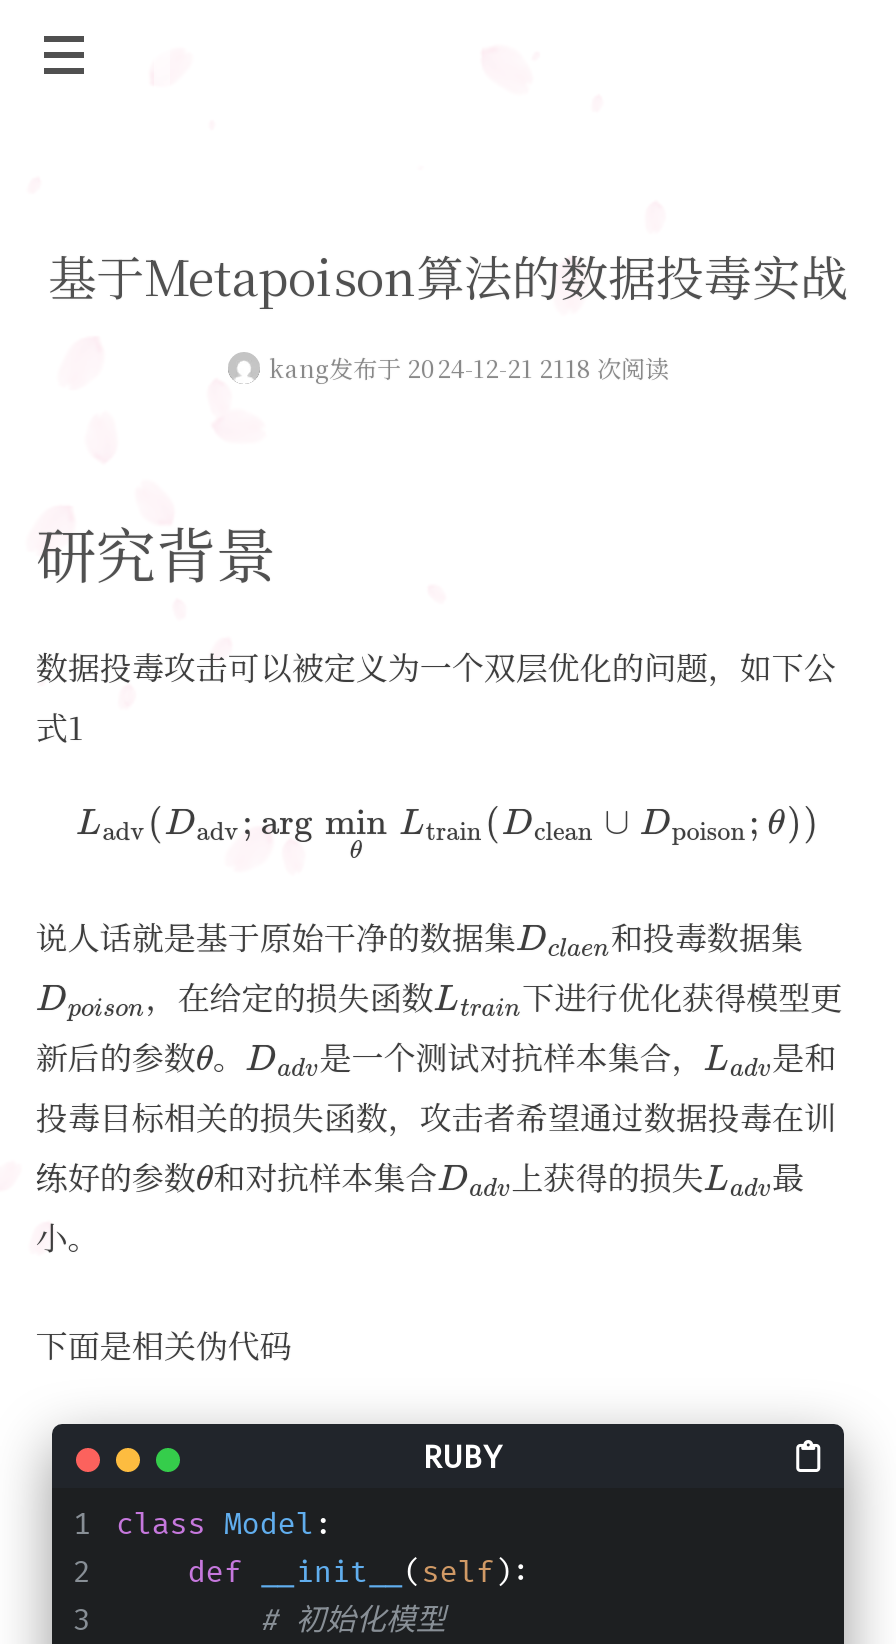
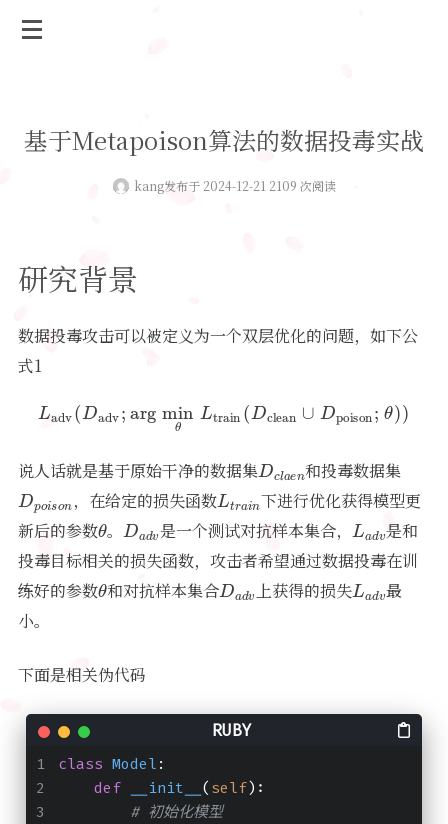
- kang发布于 2024-12-21 2118 次阅读
+ kang发布于 2024-12-21 2109 次阅读
